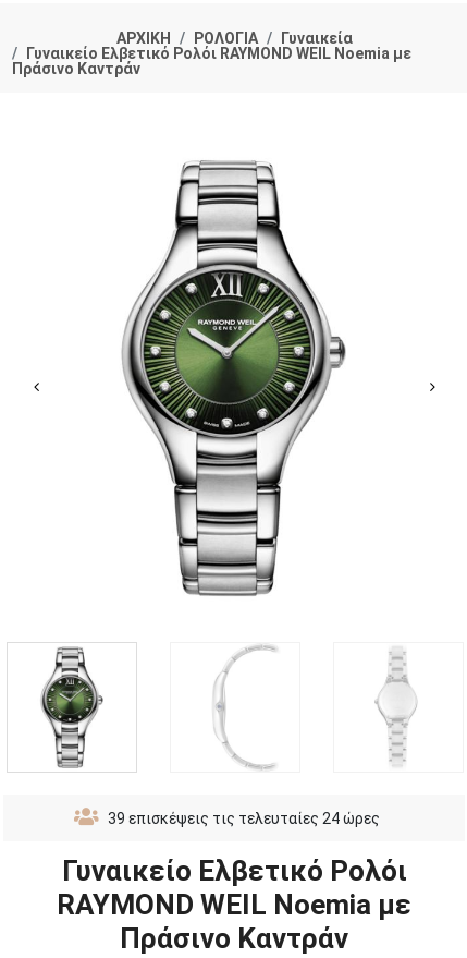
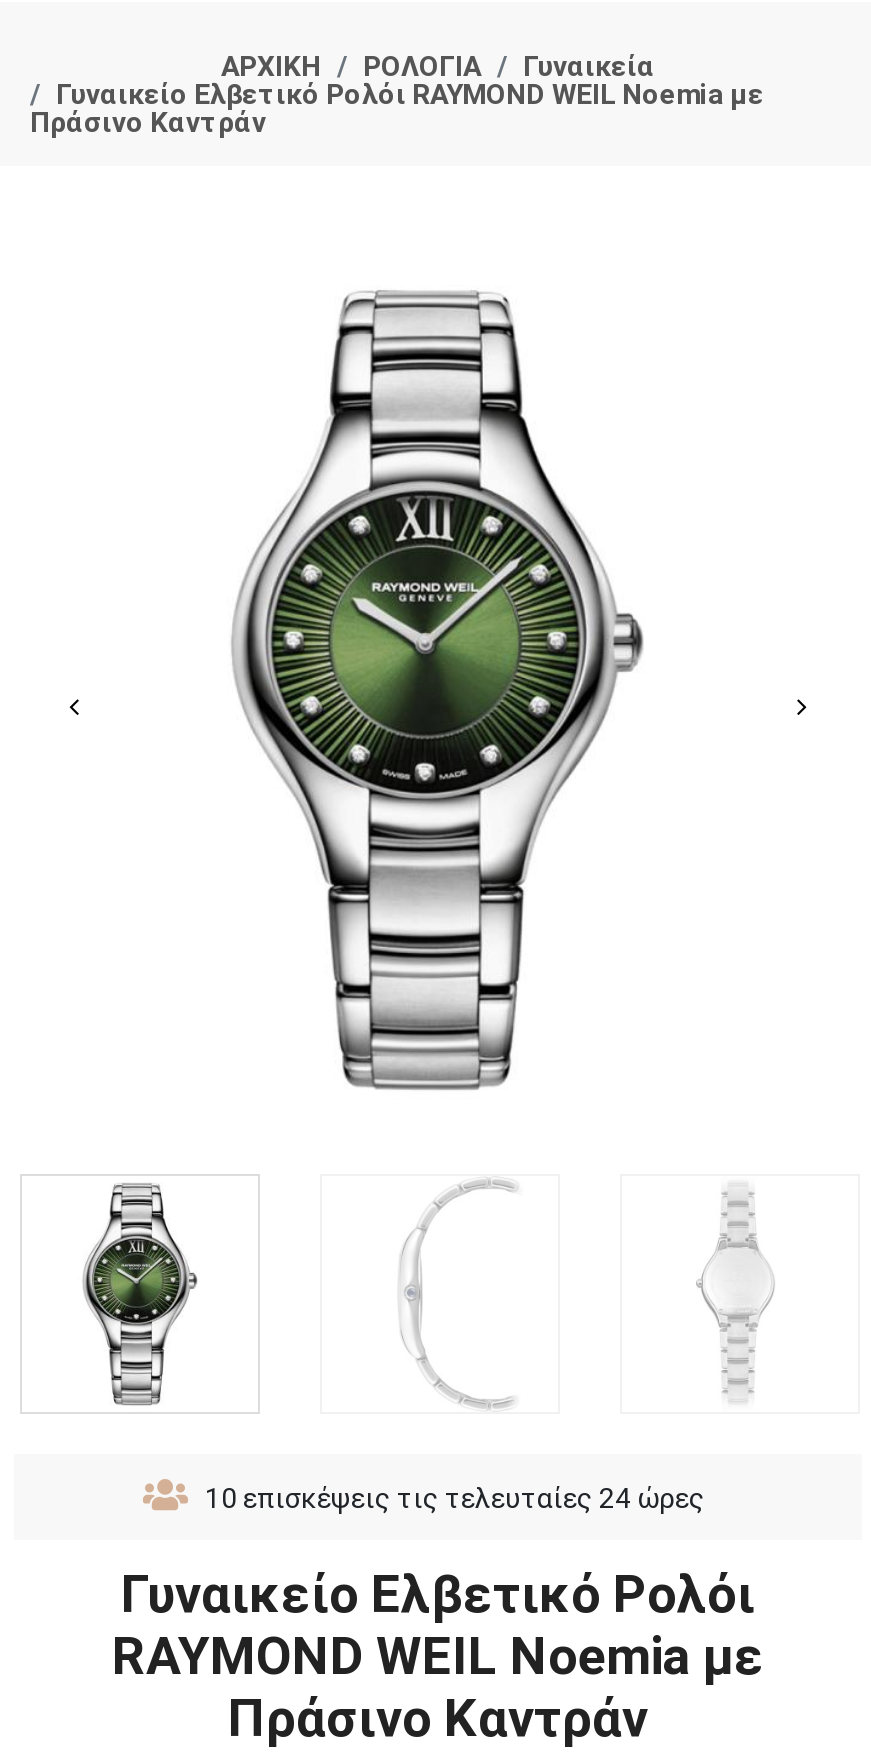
- 39 επισκέψεις τις τελευταίες 24 ώρες
+ 10 επισκέψεις τις τελευταίες 24 ώρες
